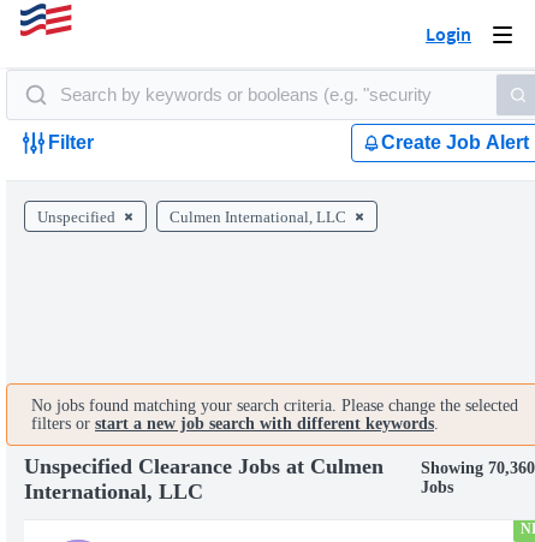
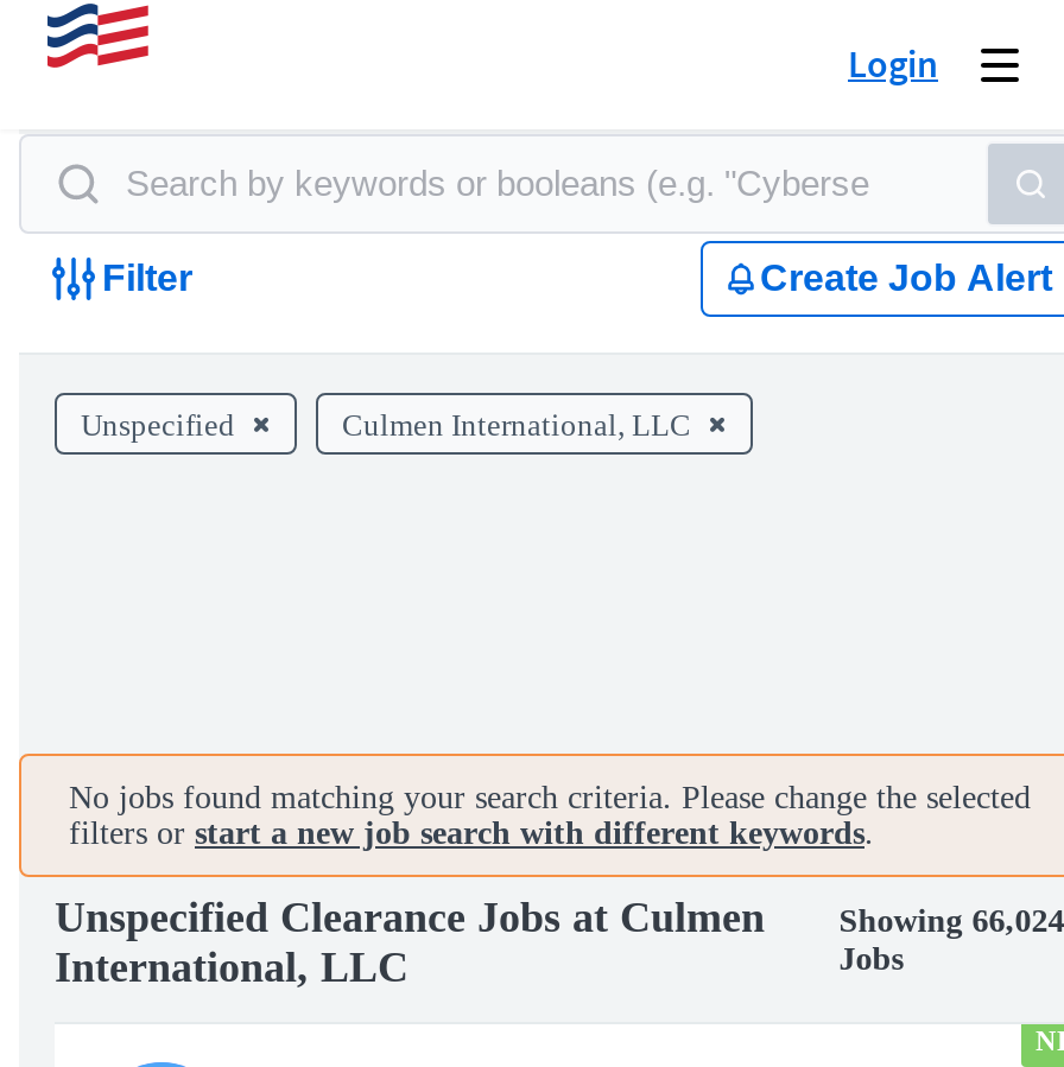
- Showing 70,360
+ Showing 66,024
